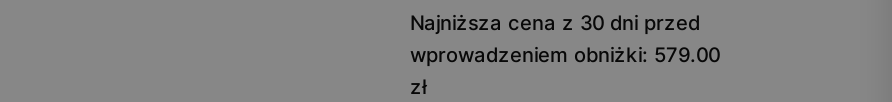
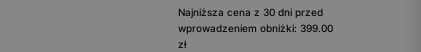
- wprowadzeniem obniżki: 579.00
+ wprowadzeniem obniżki: 399.00
